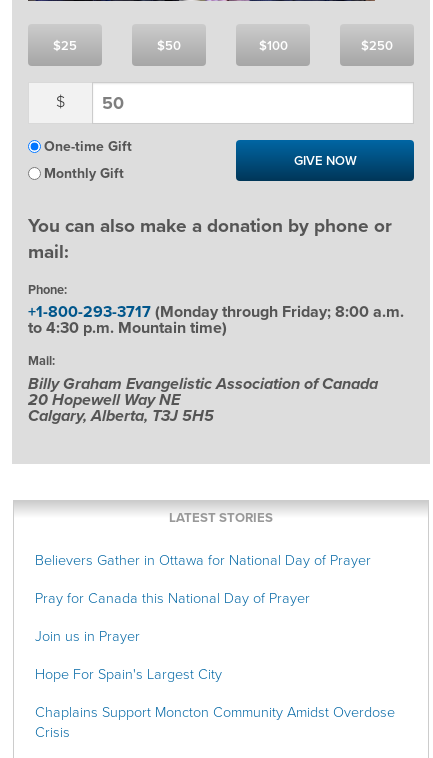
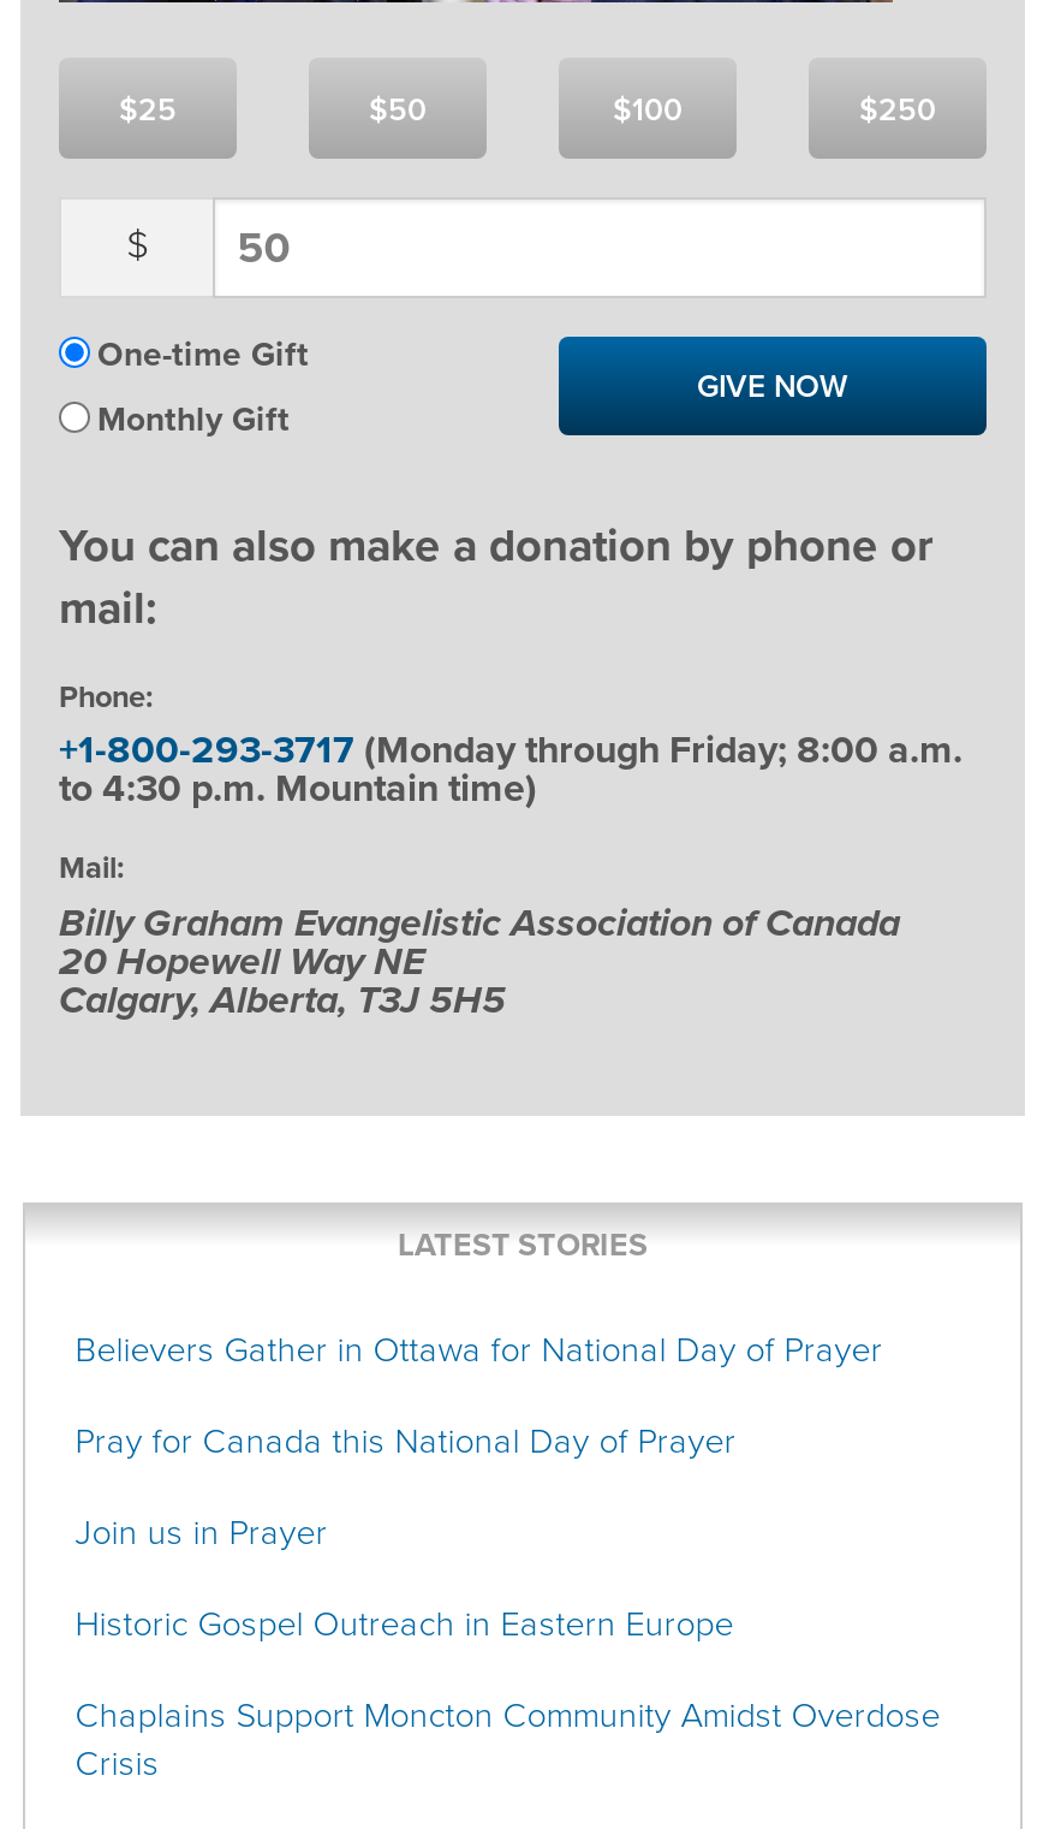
- Hope For Spain's Largest City
+ Historic Gospel Outreach in Eastern Europe
